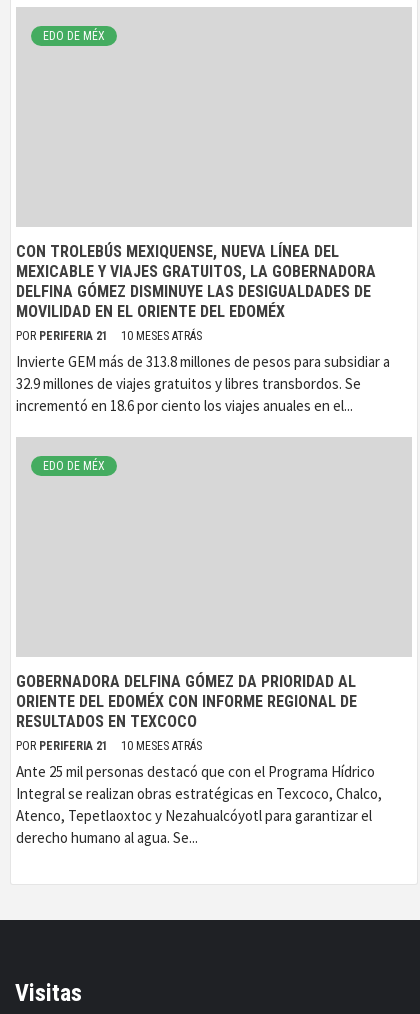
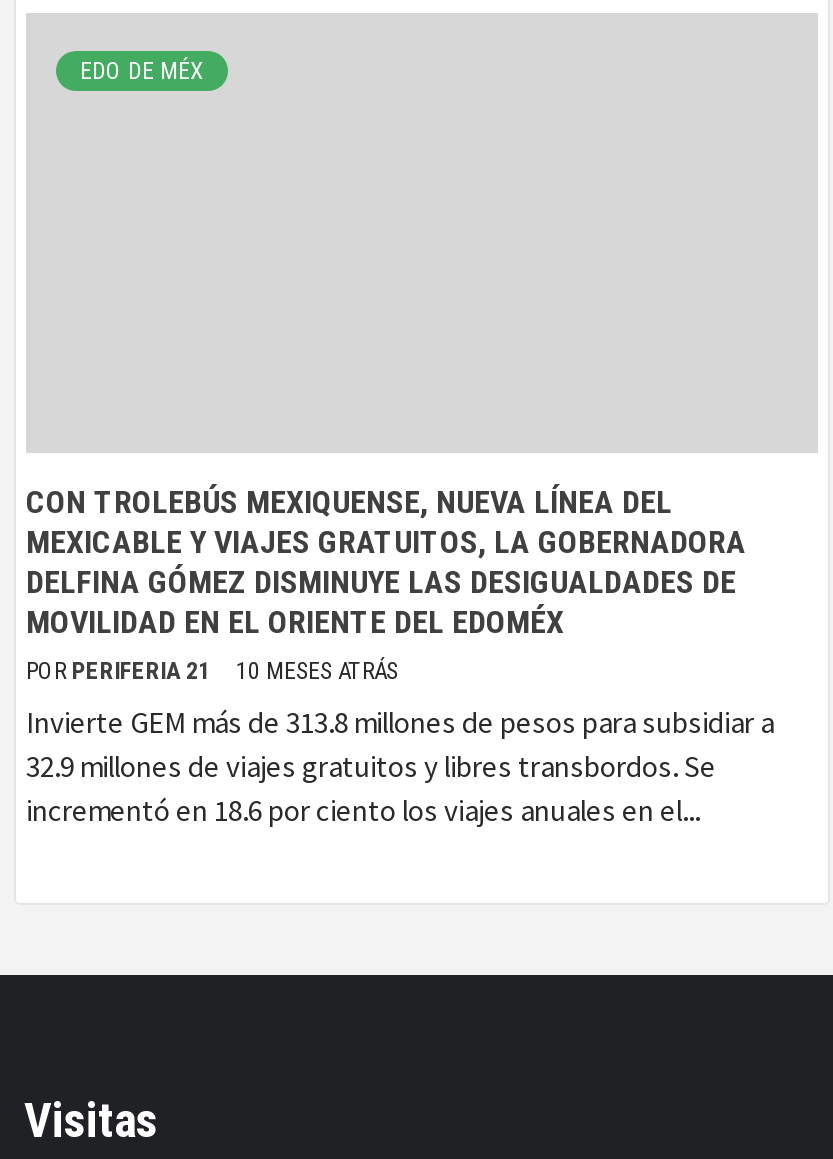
- EDO DE MÉX

- GOBERNADORA DELFINA GÓMEZ DA PRIORIDAD AL
- ORIENTE DEL EDOMÉX CON INFORME REGIONAL DE
- RESULTADOS EN TEXCOCO
- POR PERIFERIA 21
- 10 MESES ATRÁS
- Ante 25 mil personas destacó que con el Programa Hídrico
- Integral se realizan obras estratégicas en Texcoco, Chalco,
- Atenco, Tepetlaoxtoc y Nezahualcóyotl para garantizar el
- derecho humano al agua. Se...
